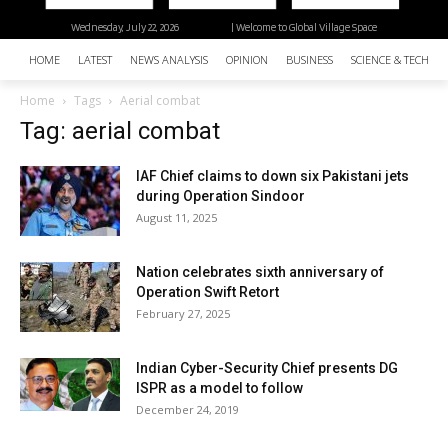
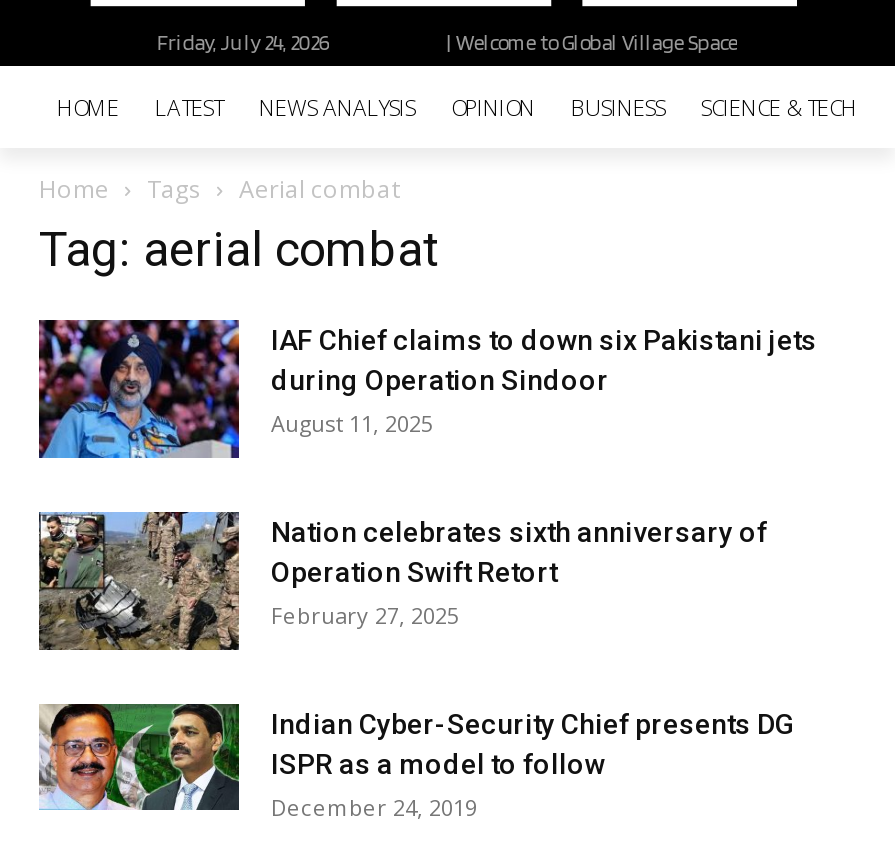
- Wednesday, July 22, 2026
+ Friday, July 24, 2026
